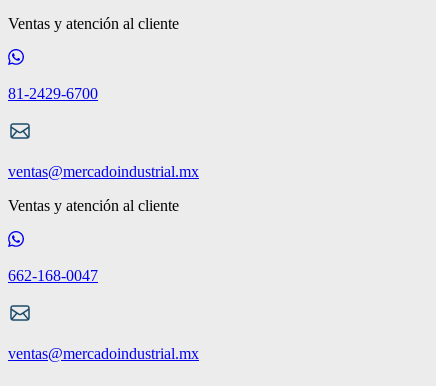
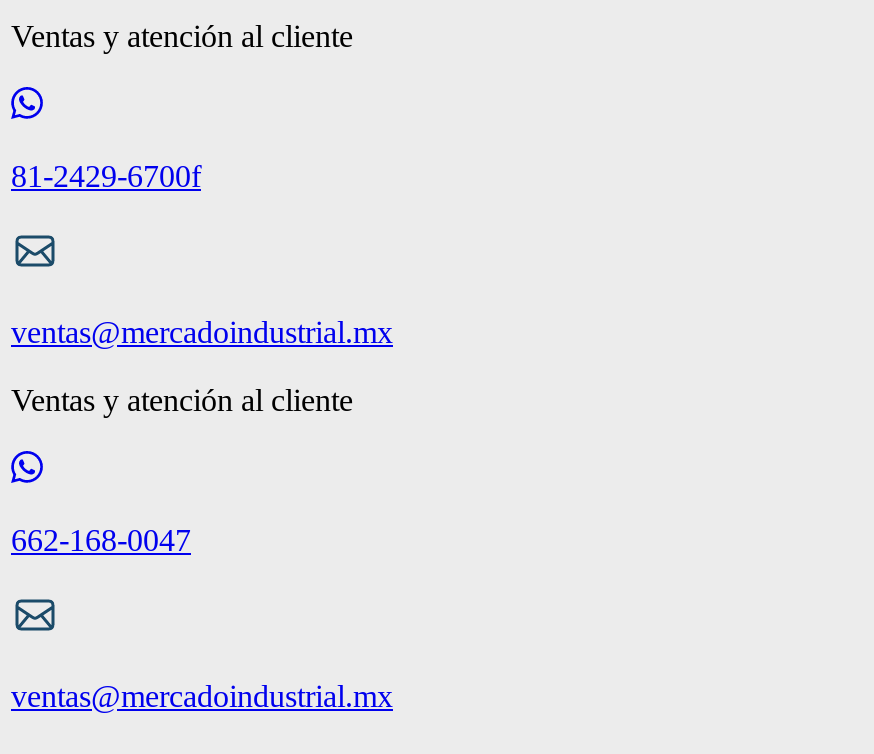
- 81-2429-6700
+ 81-2429-6700f
